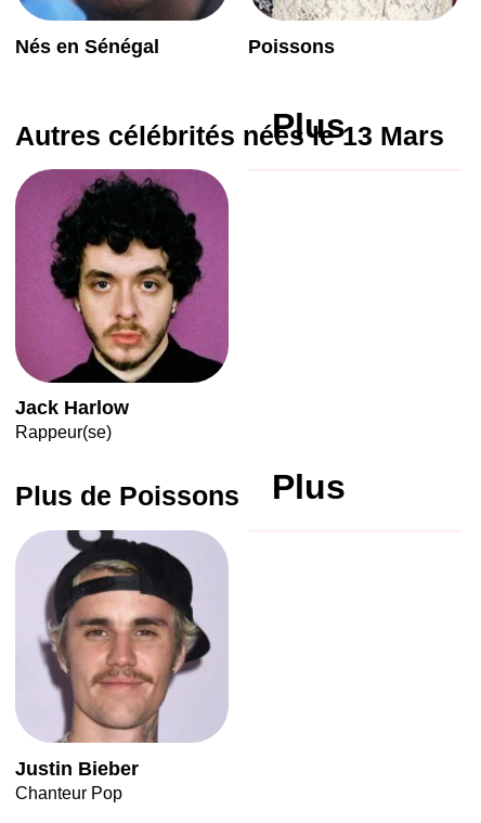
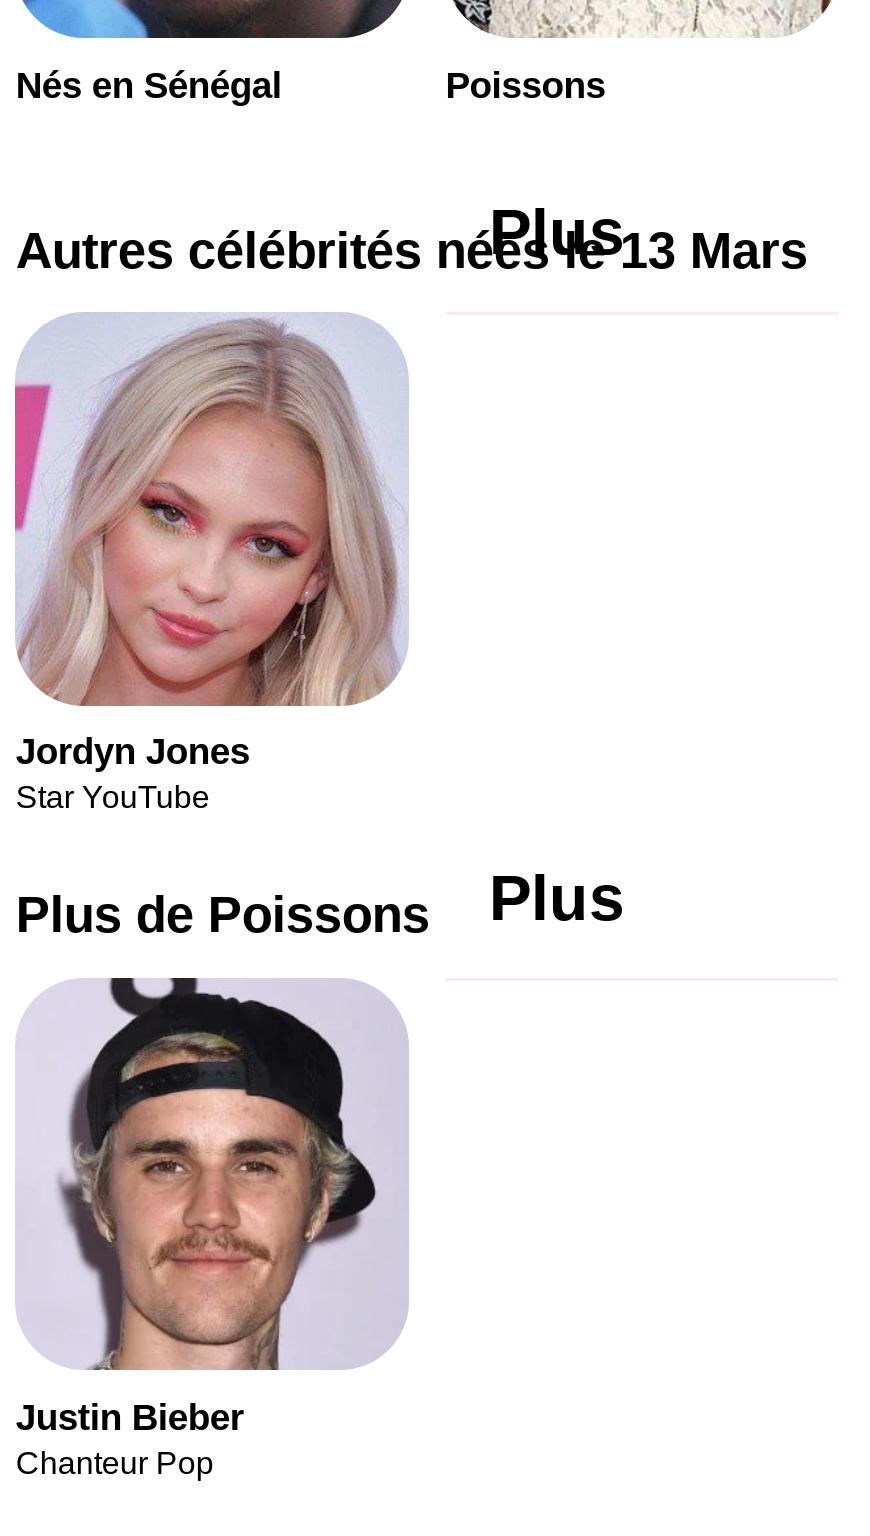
- [image]
- Jack Harlow
- Rappeur(se)
+ [image]
+ Jordyn Jones
+ Star YouTube
